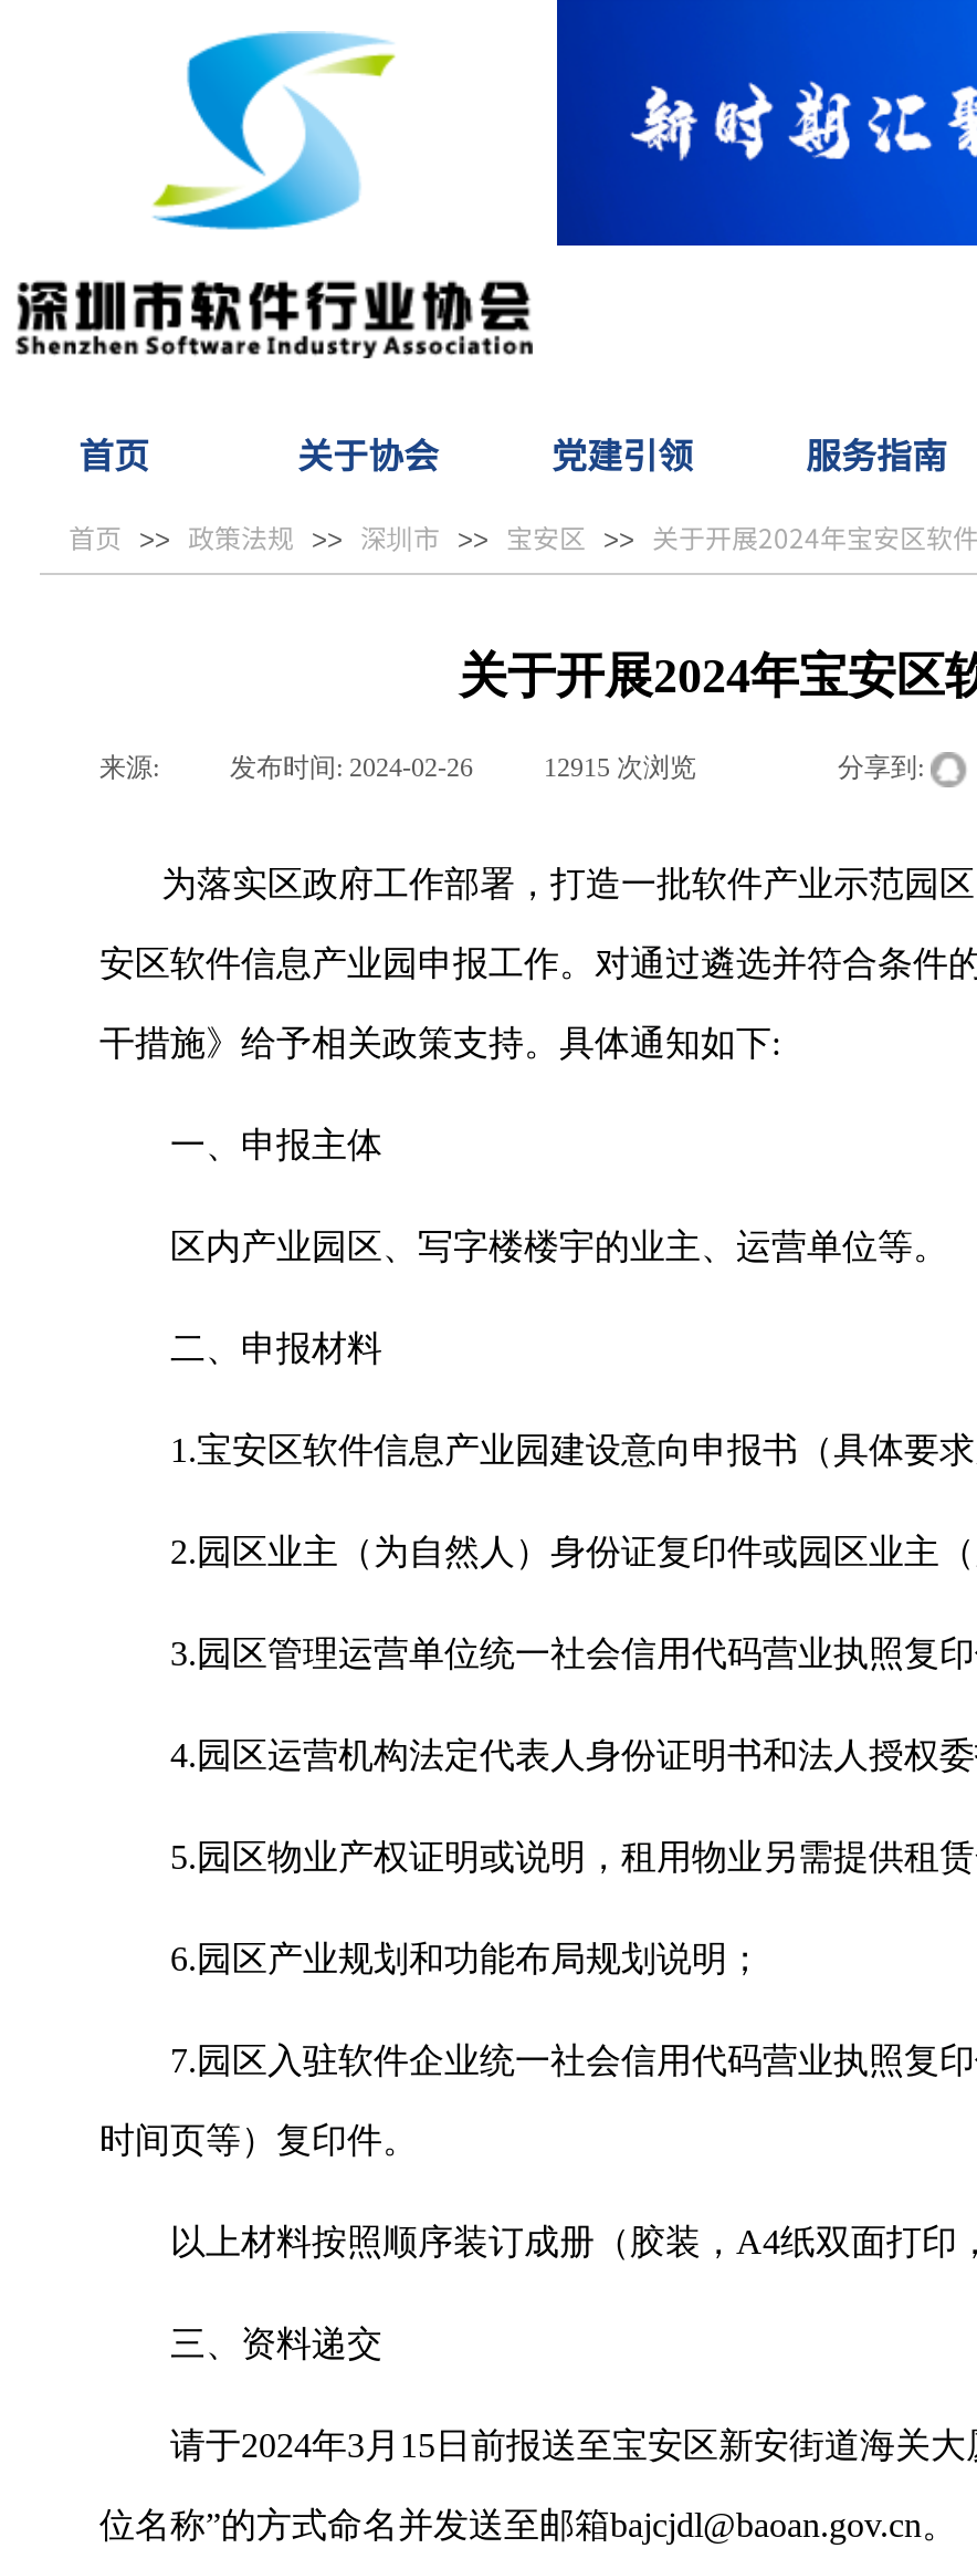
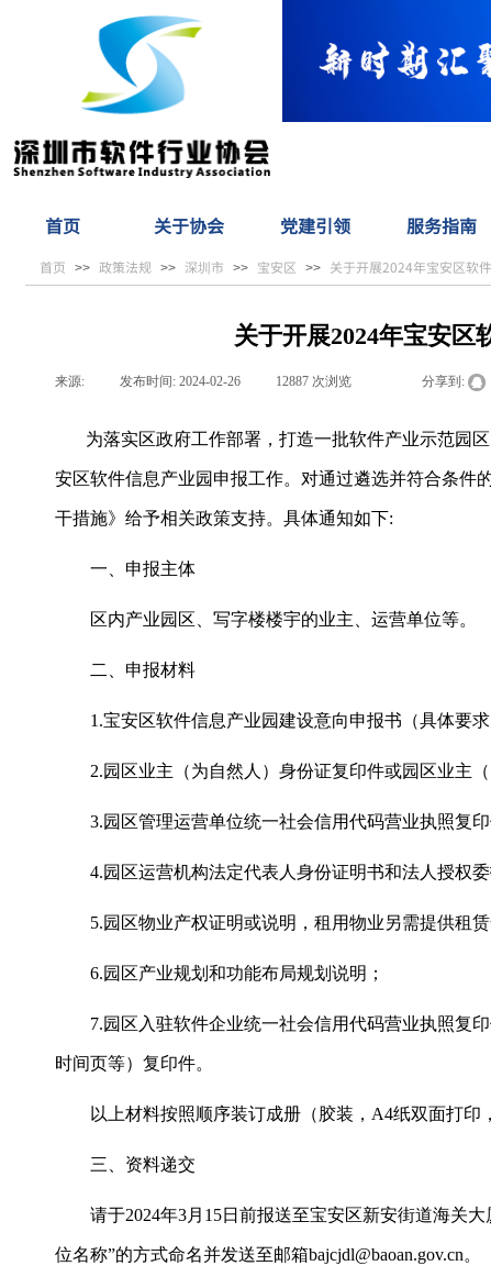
- 12915次浏览
+ 12887次浏览
